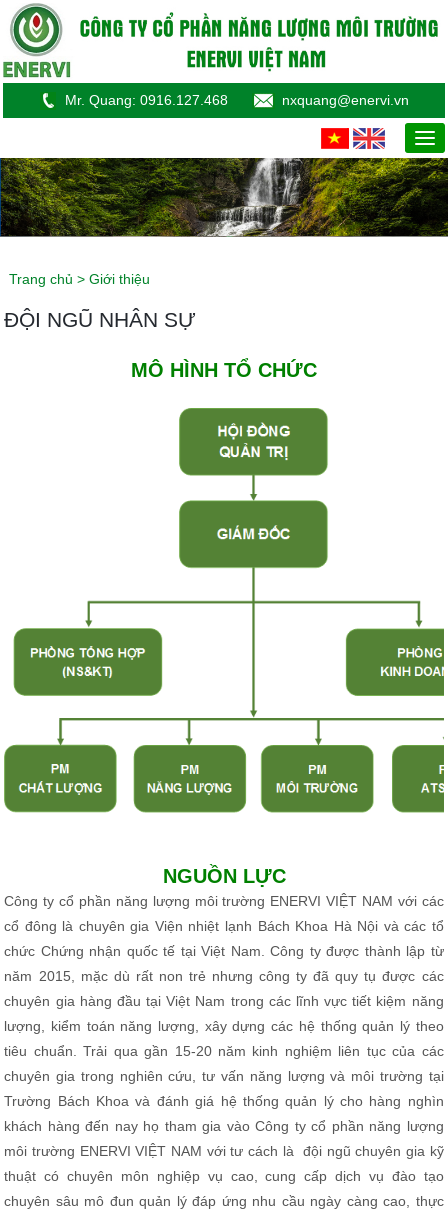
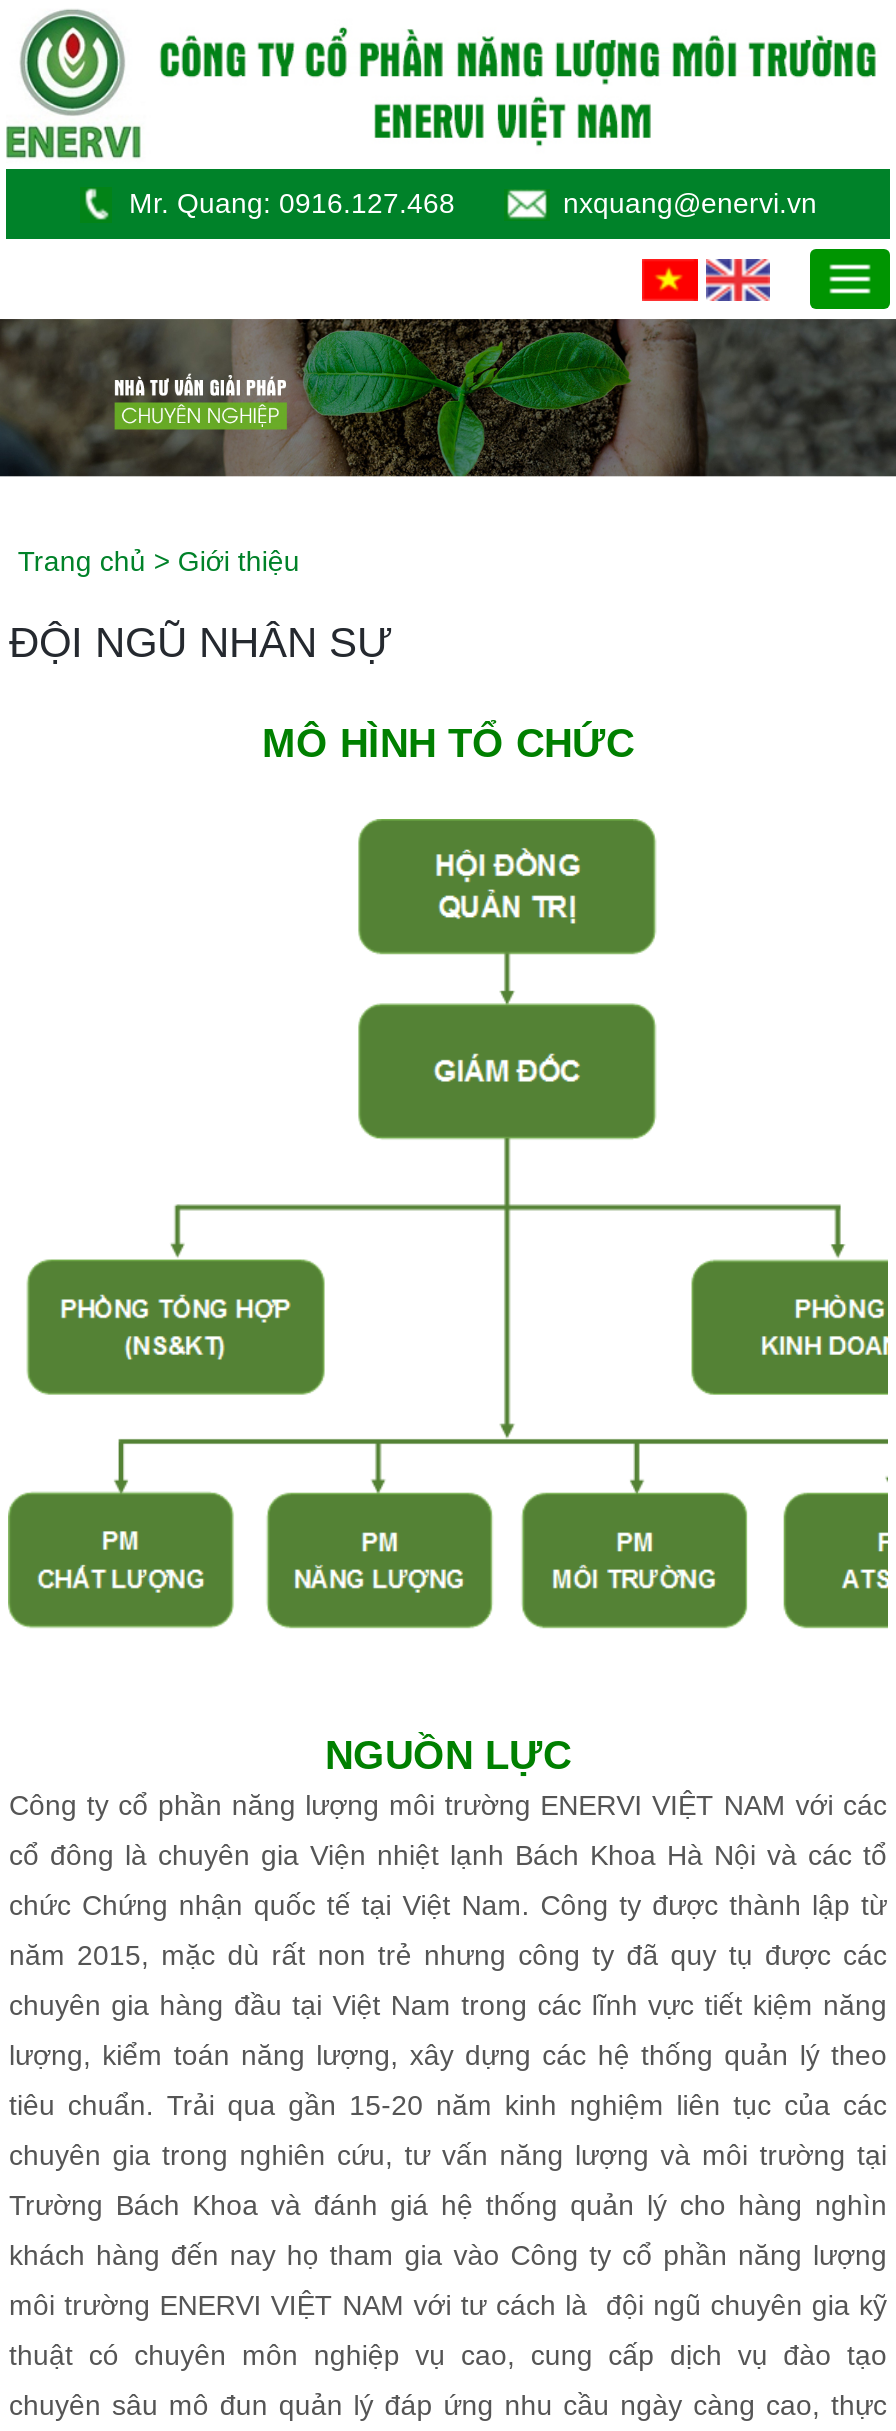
- [image]
+ [image]
